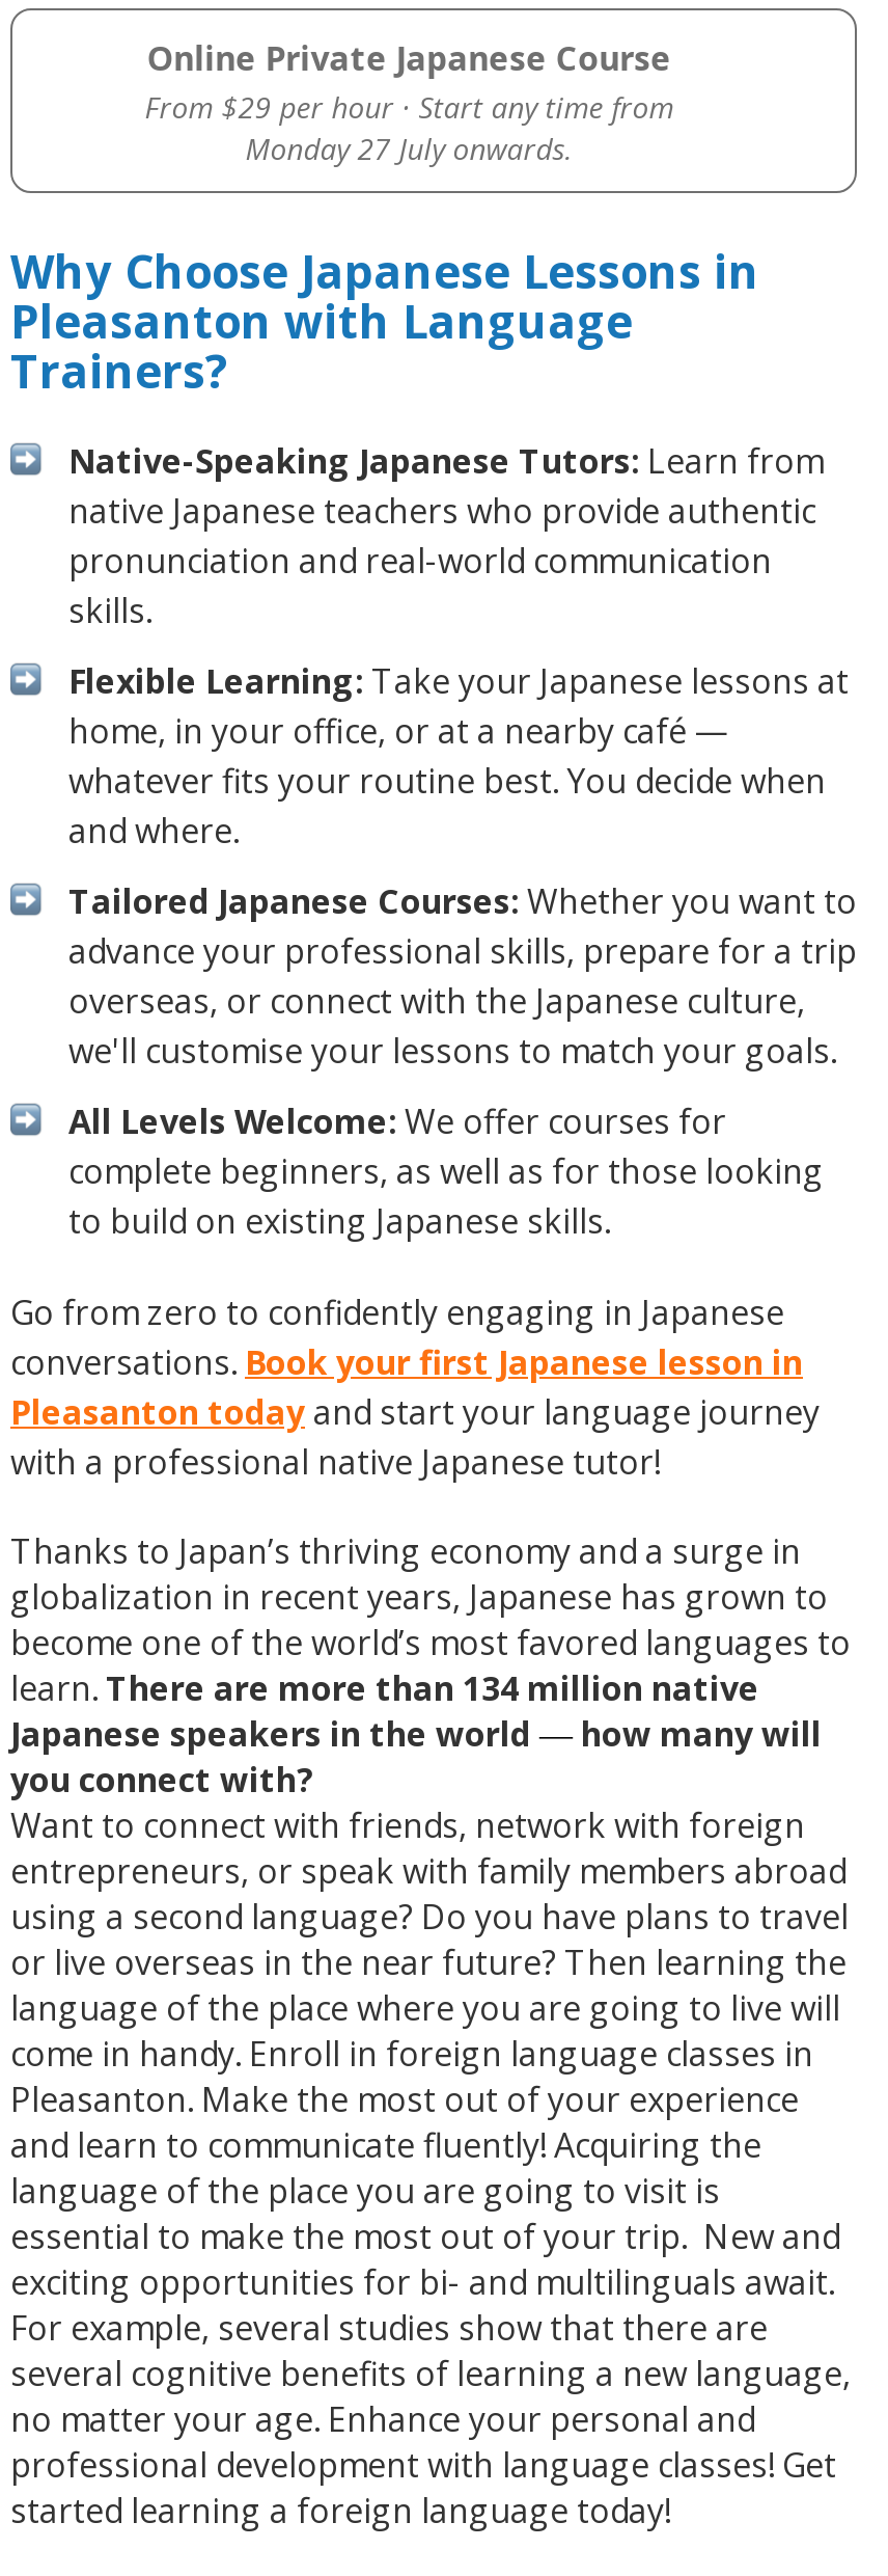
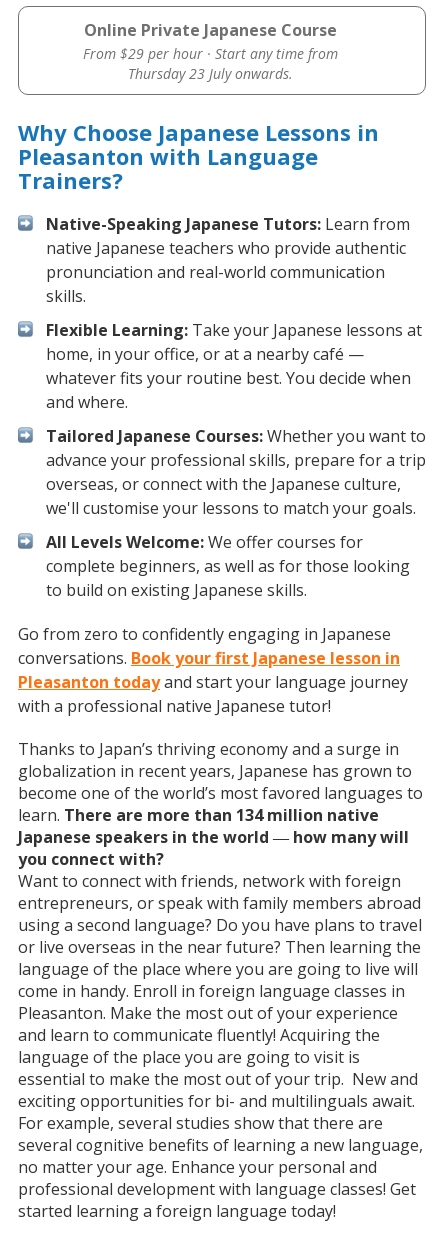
- Monday 27 July onwards.
+ Thursday 23 July onwards.
